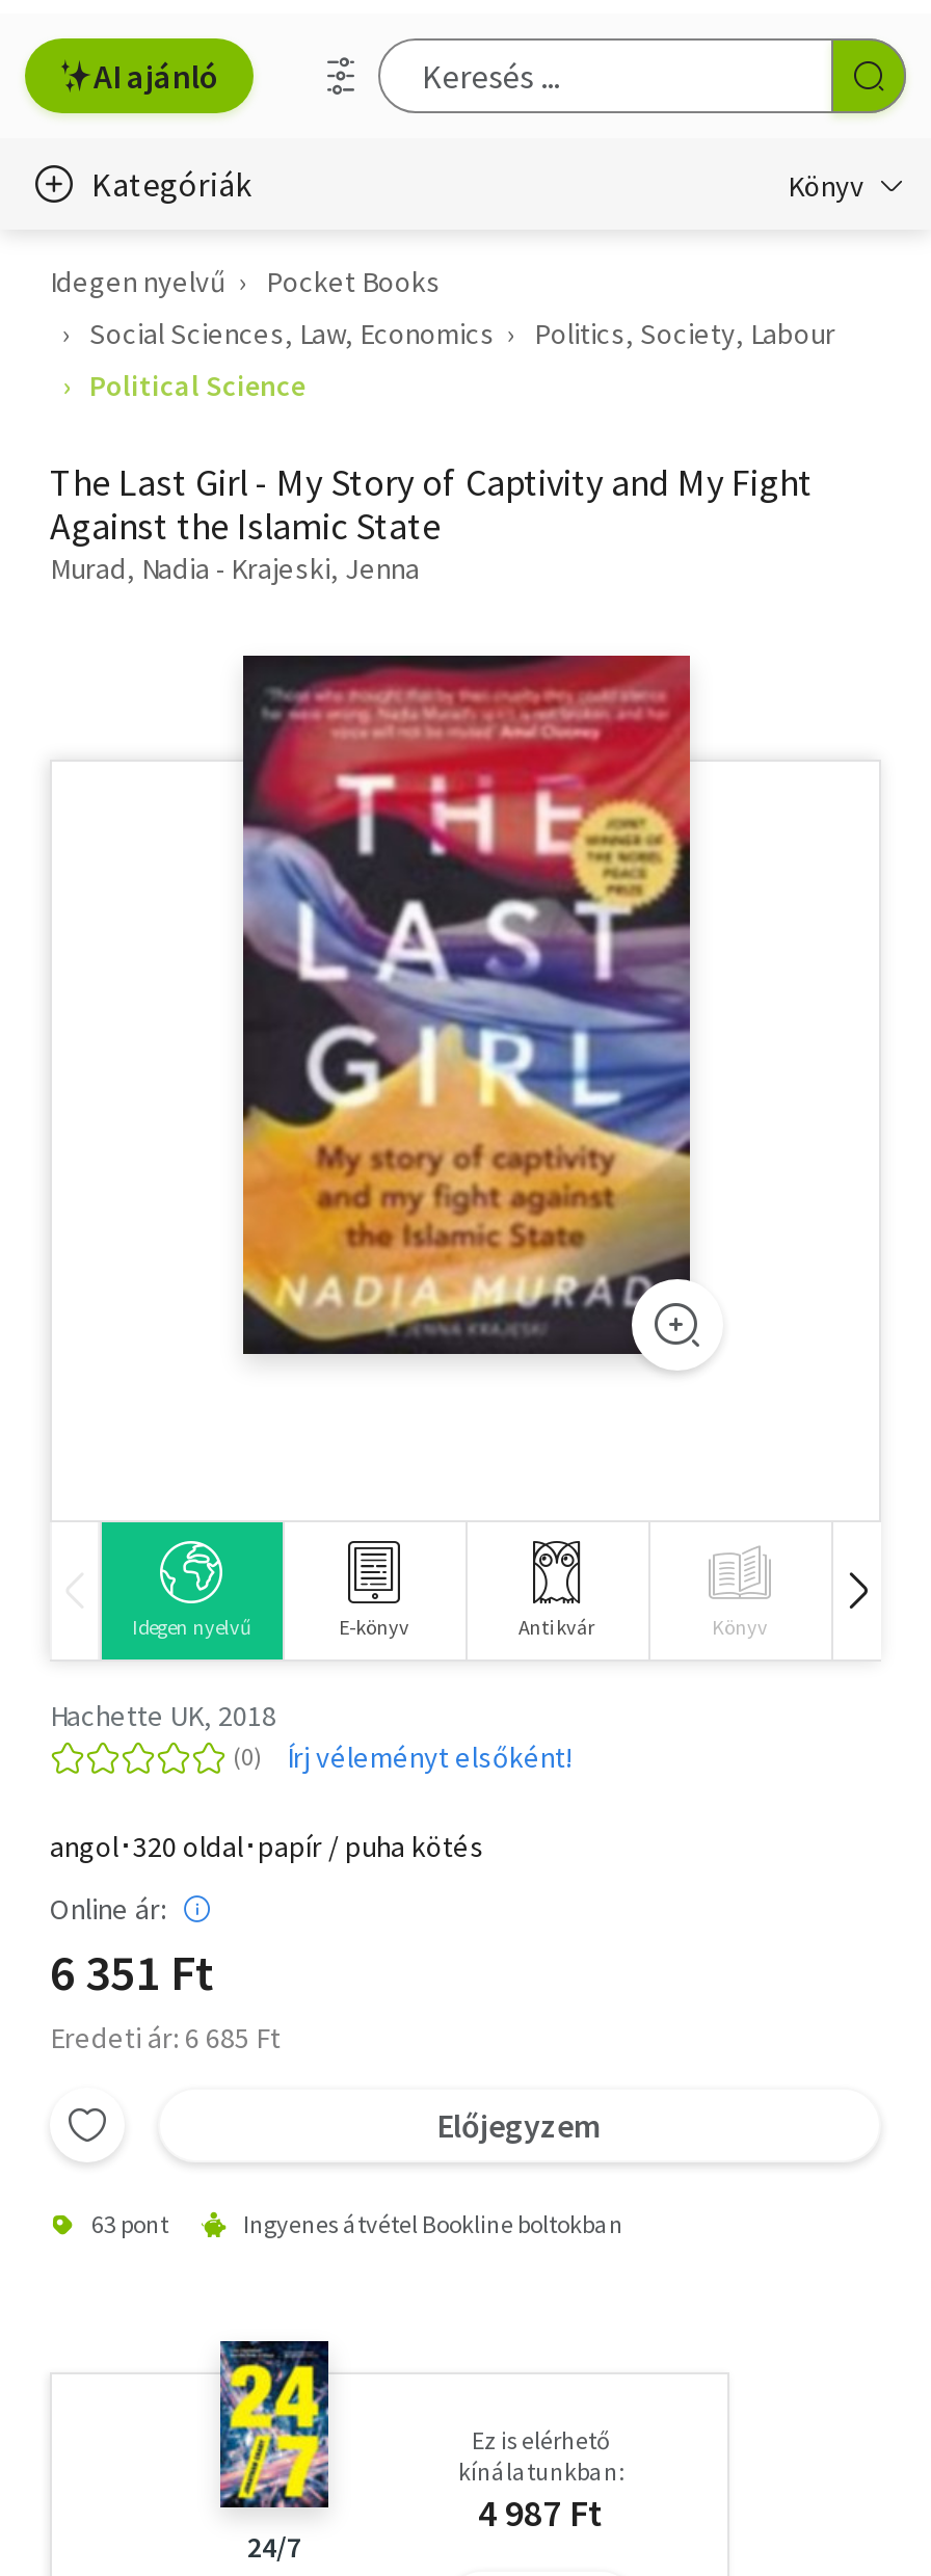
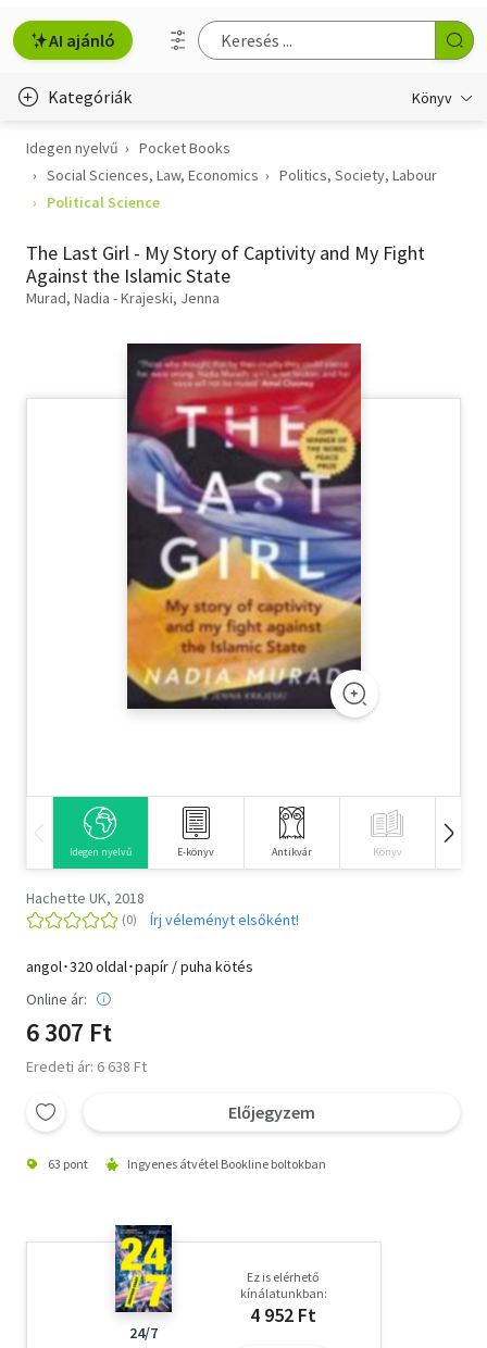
- 6 351 Ft
+ 6 307 Ft

- Eredeti ár: 6 685 Ft
+ Eredeti ár: 6 638 Ft

- 4 987 Ft
+ 4 952 Ft
